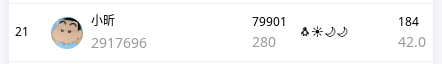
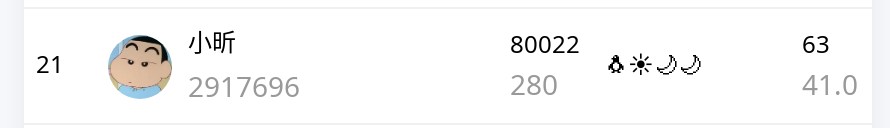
- 79901
+ 80022

- 184
+ 63

- 42.0
+ 41.0
